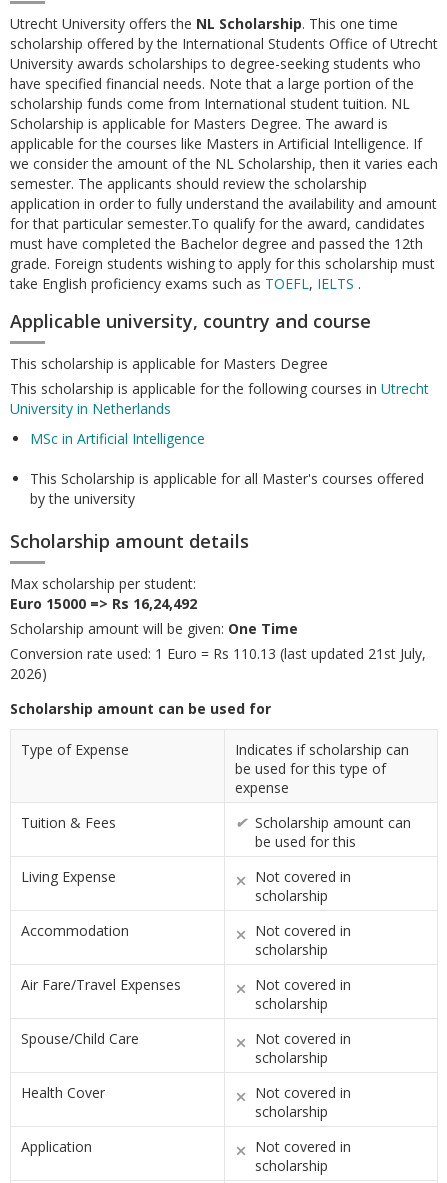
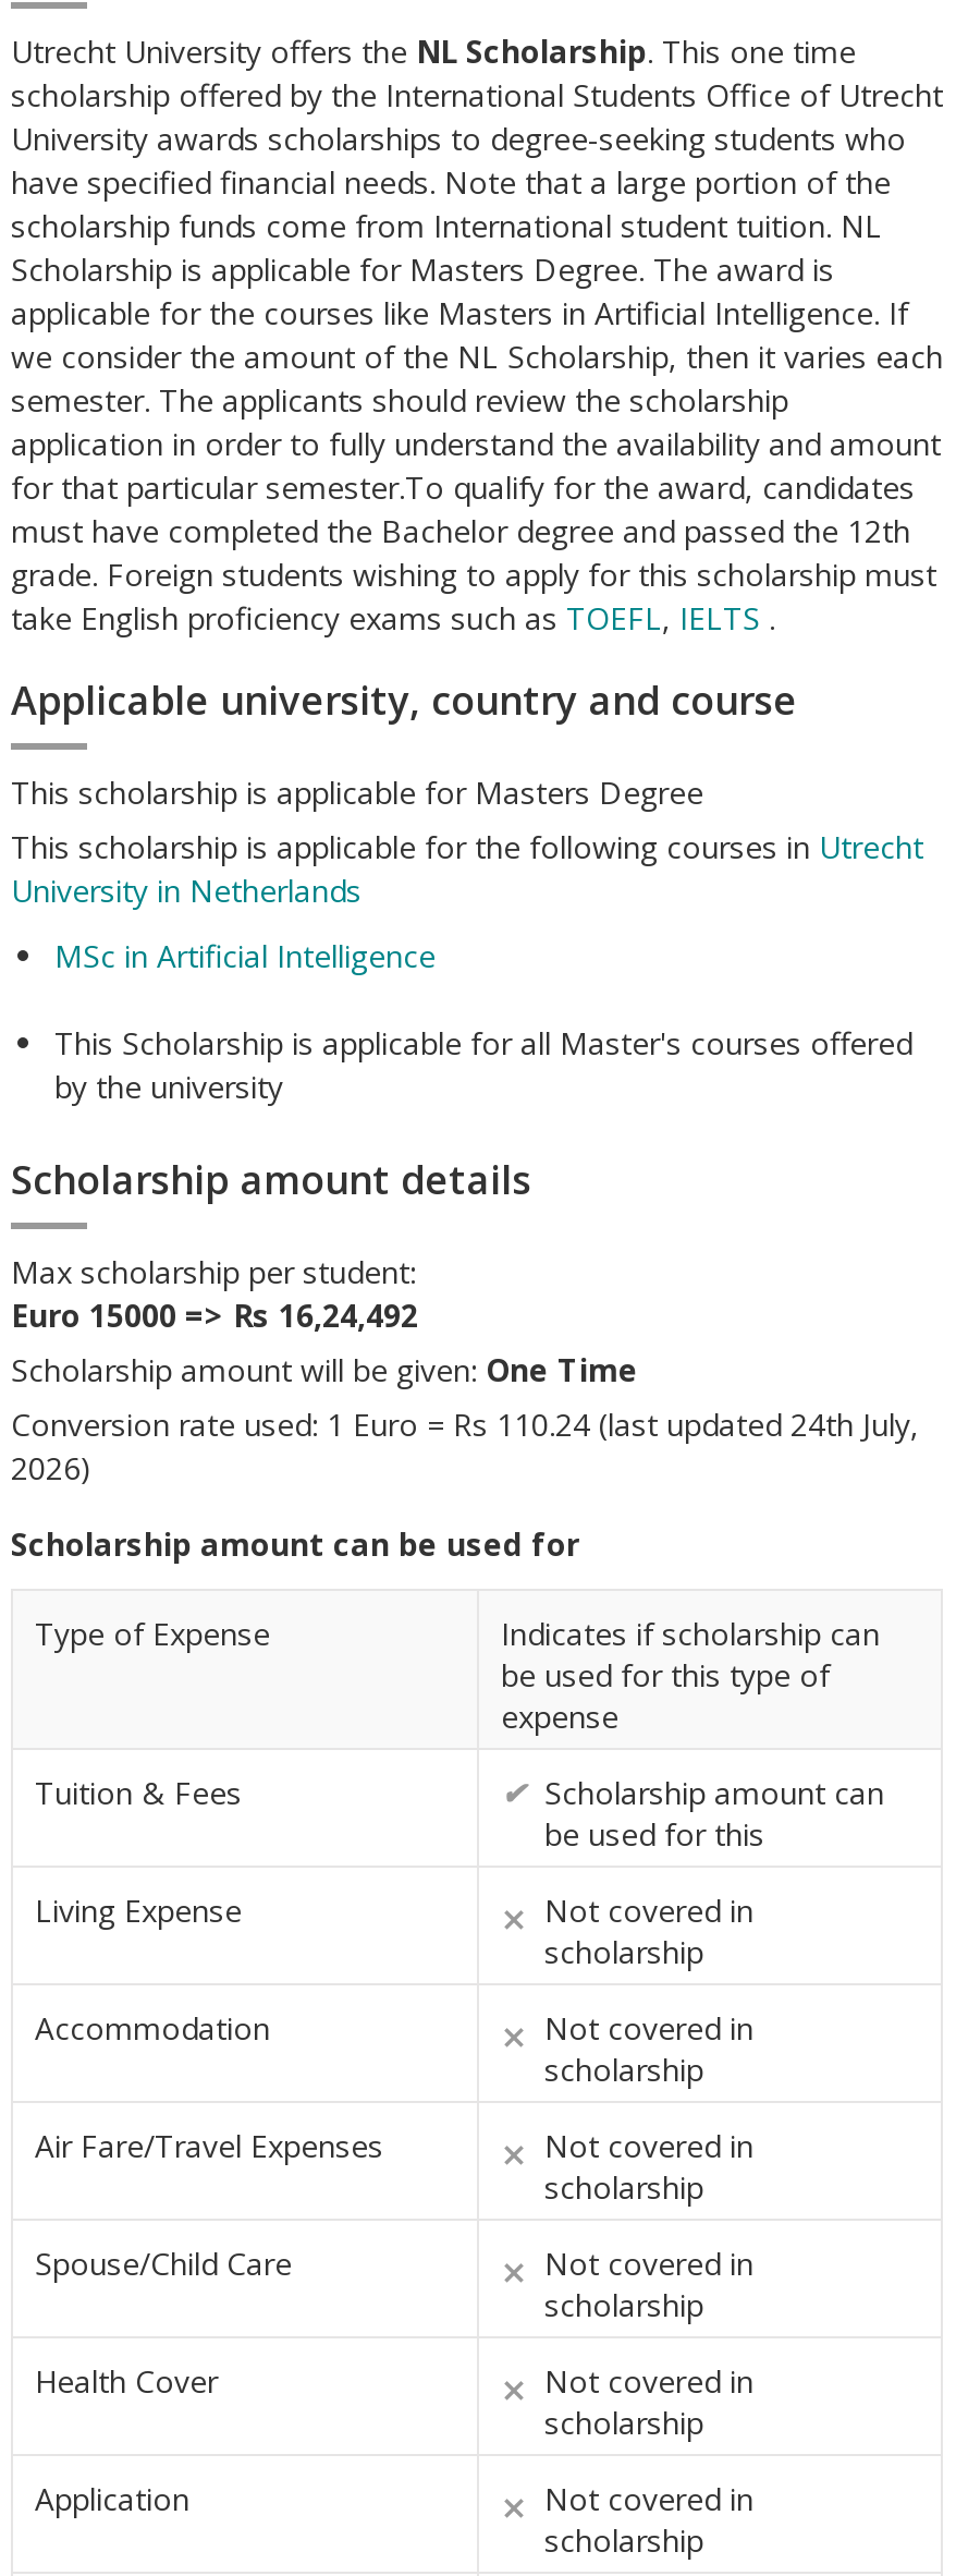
- Conversion rate used: 1 Euro = Rs 110.13 (last updated 21st July,
+ Conversion rate used: 1 Euro = Rs 110.24 (last updated 24th July,
